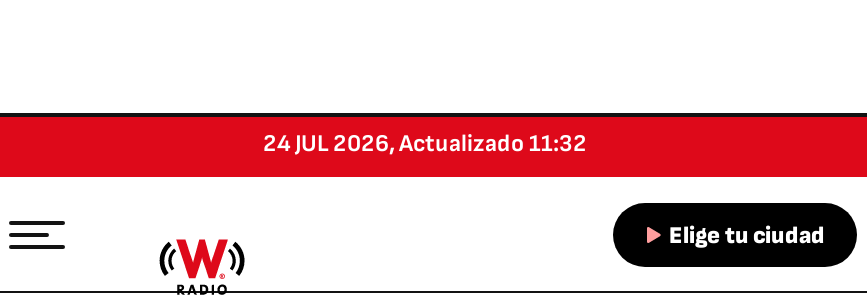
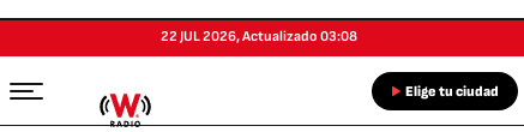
- 24 JUL 2026,Actualizado 11:32
+ 22 JUL 2026,Actualizado 03:08
